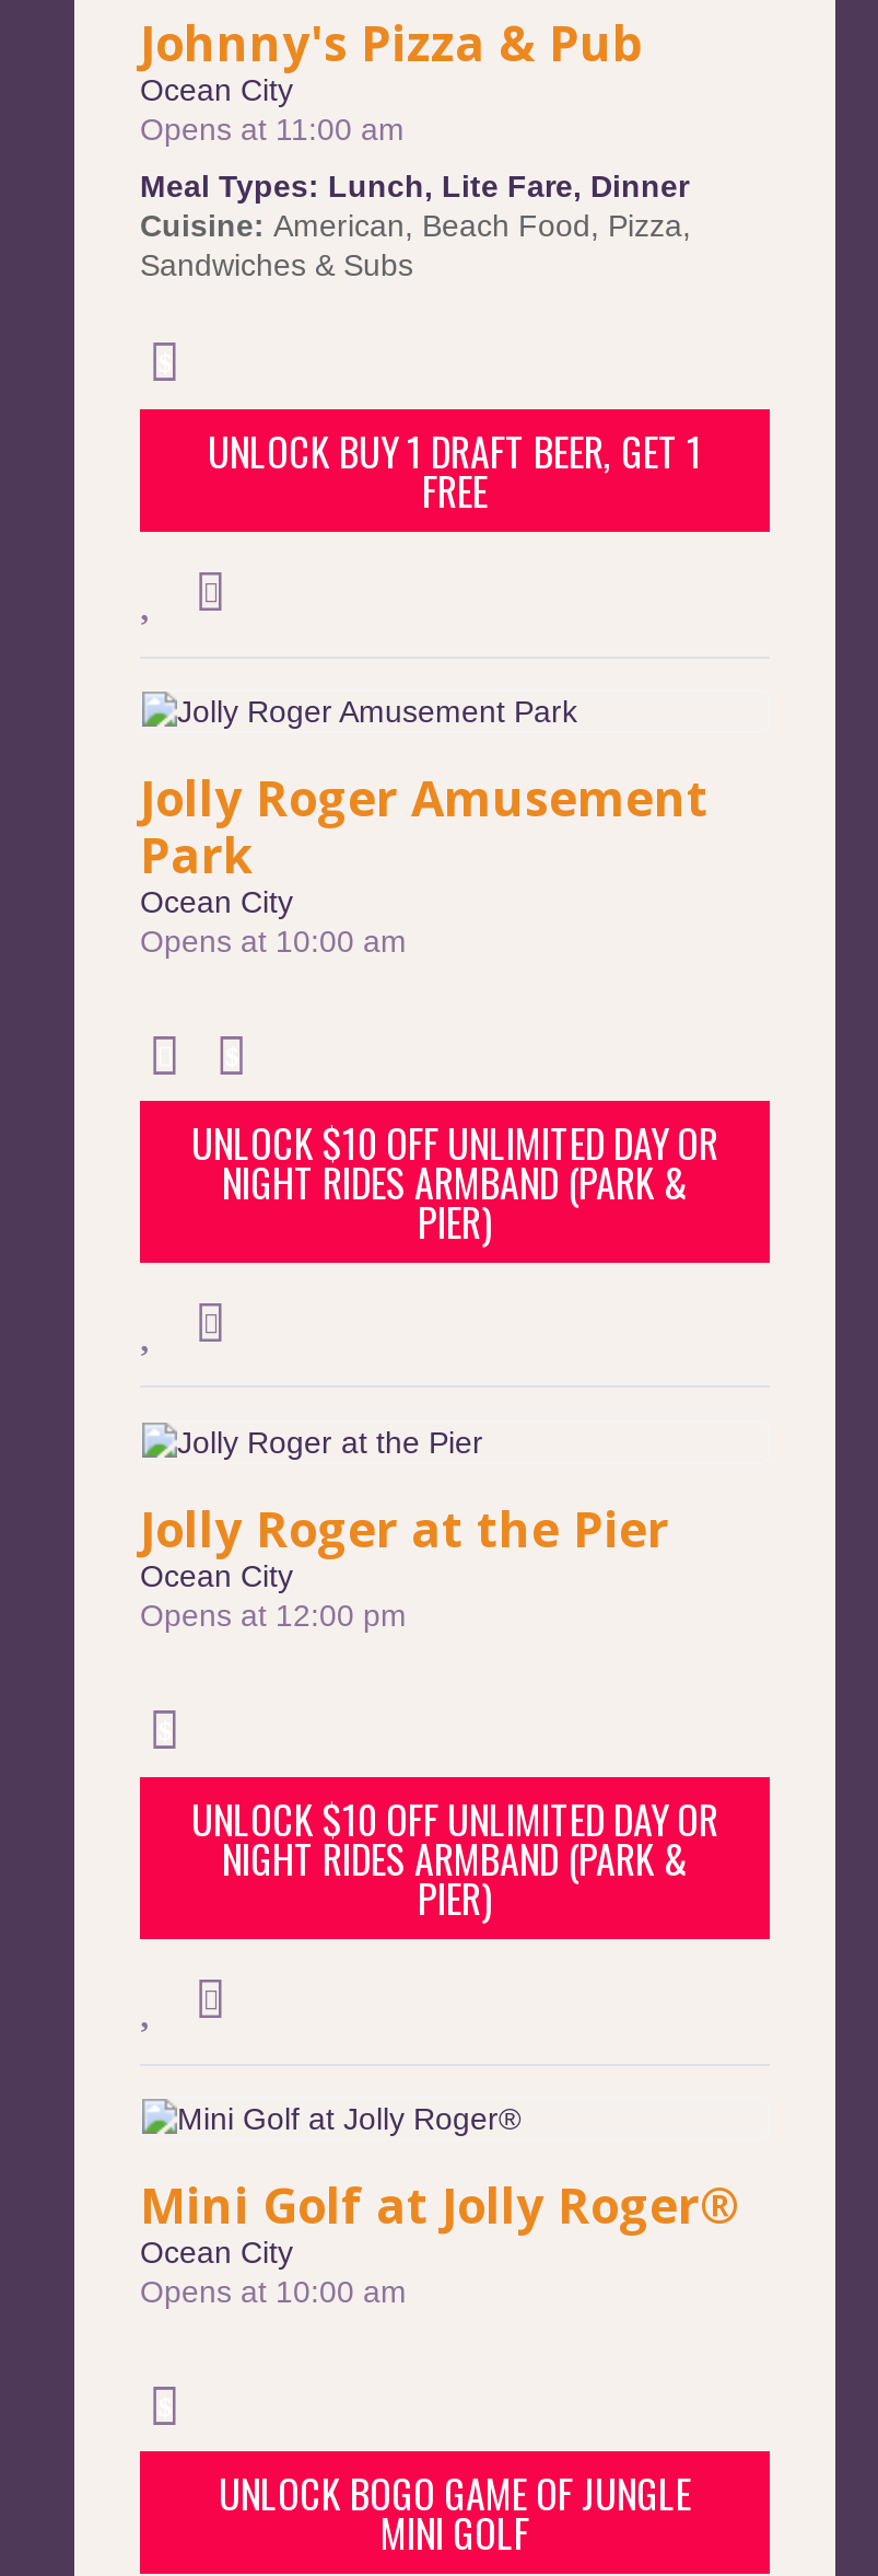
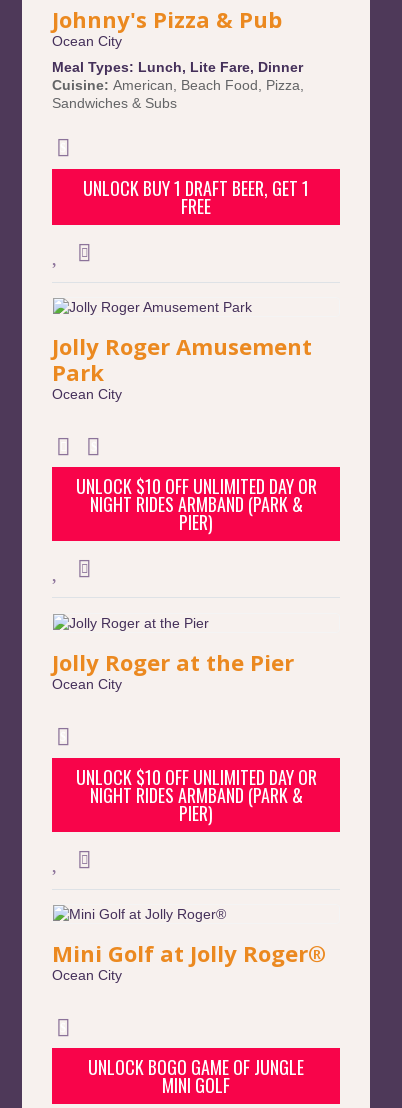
- Opens at 11:00 am

- Opens at 10:00 am

- Opens at 12:00 pm

- Opens at 10:00 am
